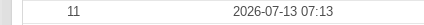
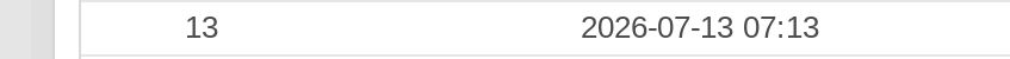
- 11
+ 13
